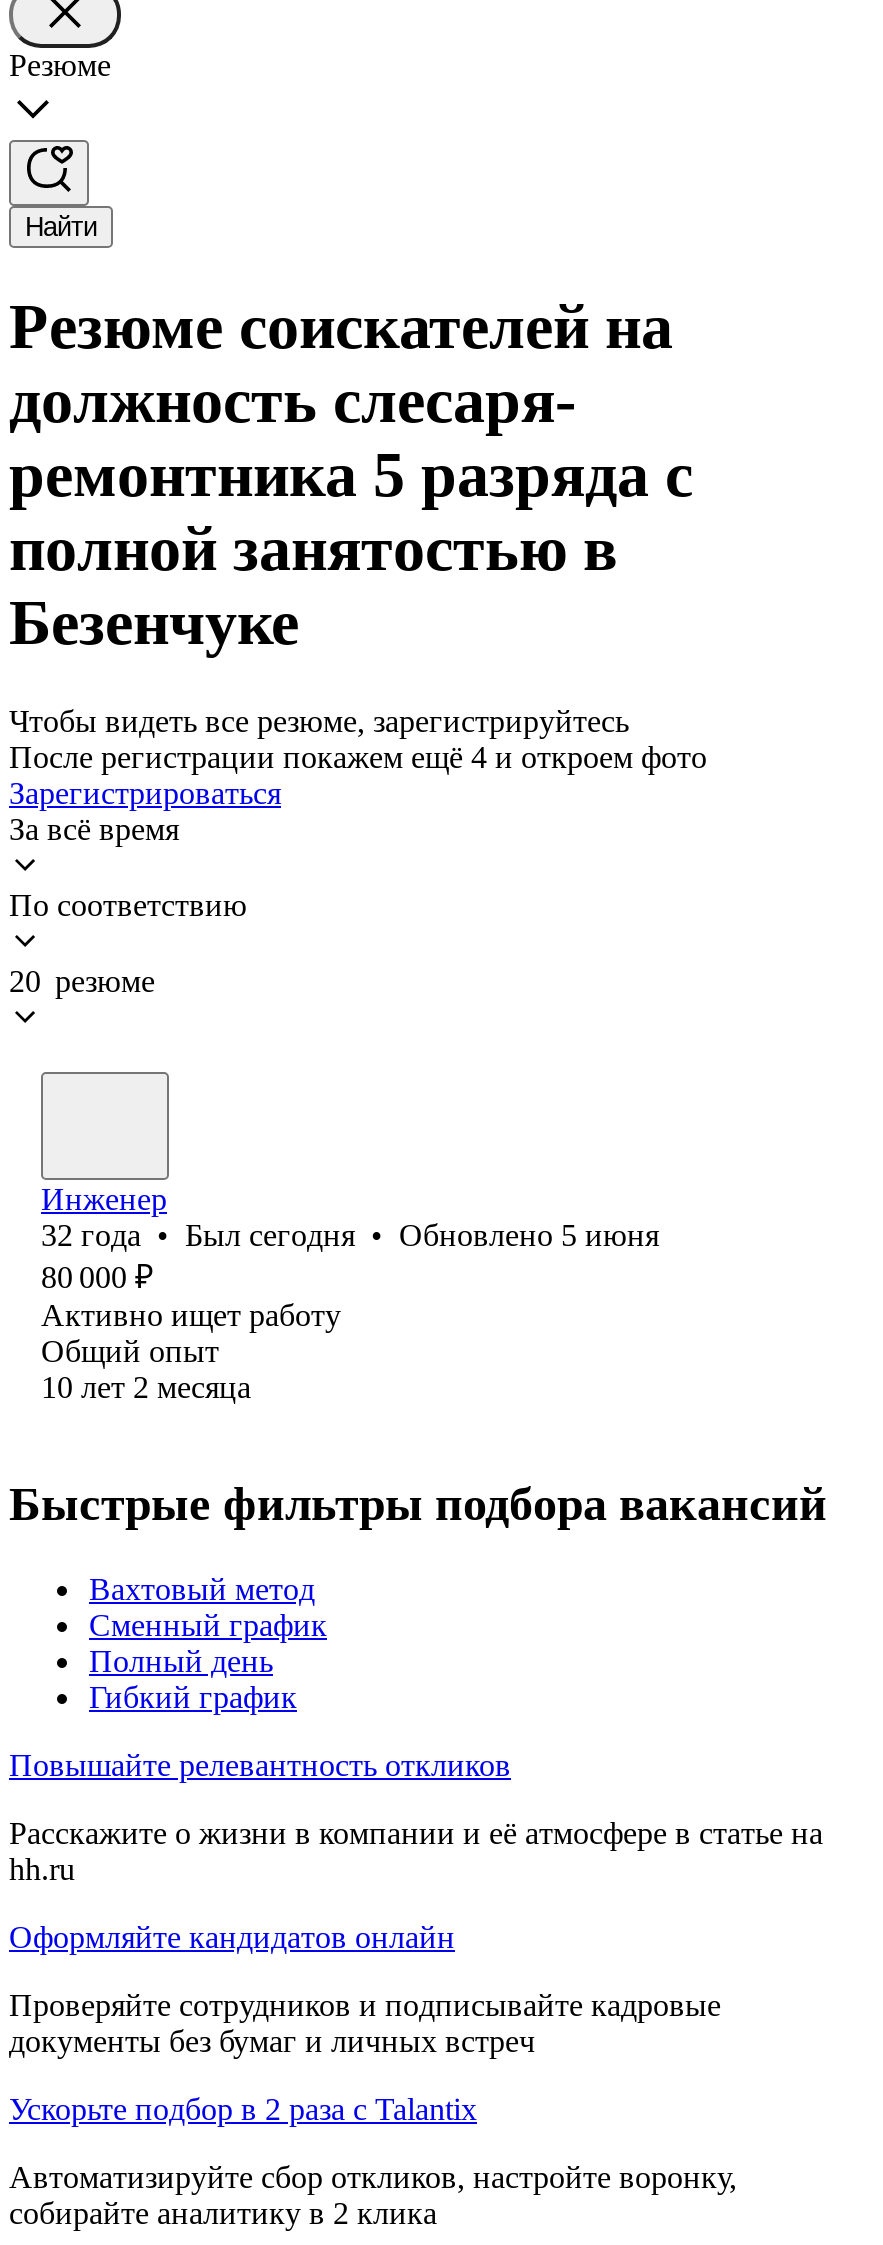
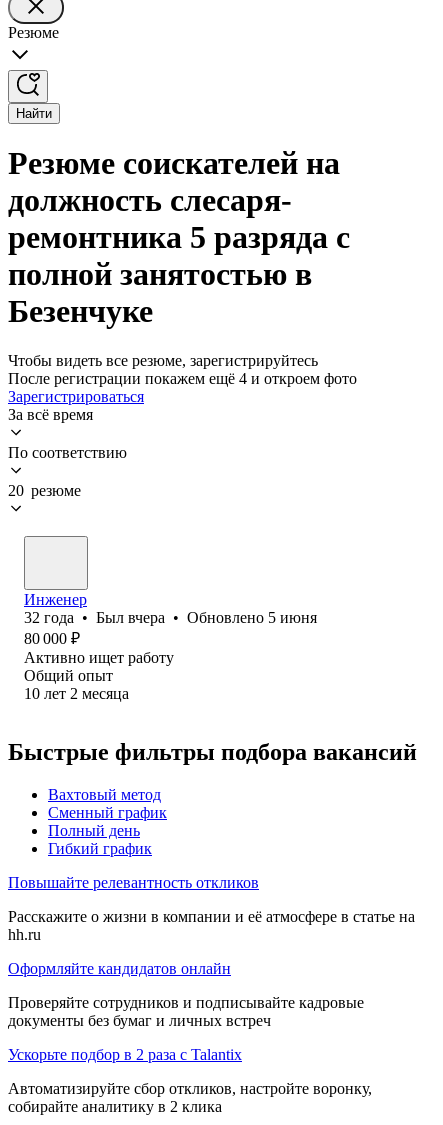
- 32 года • Был сегодня • Обновлено 5 июня
+ 32 года • Был вчера • Обновлено 5 июня
